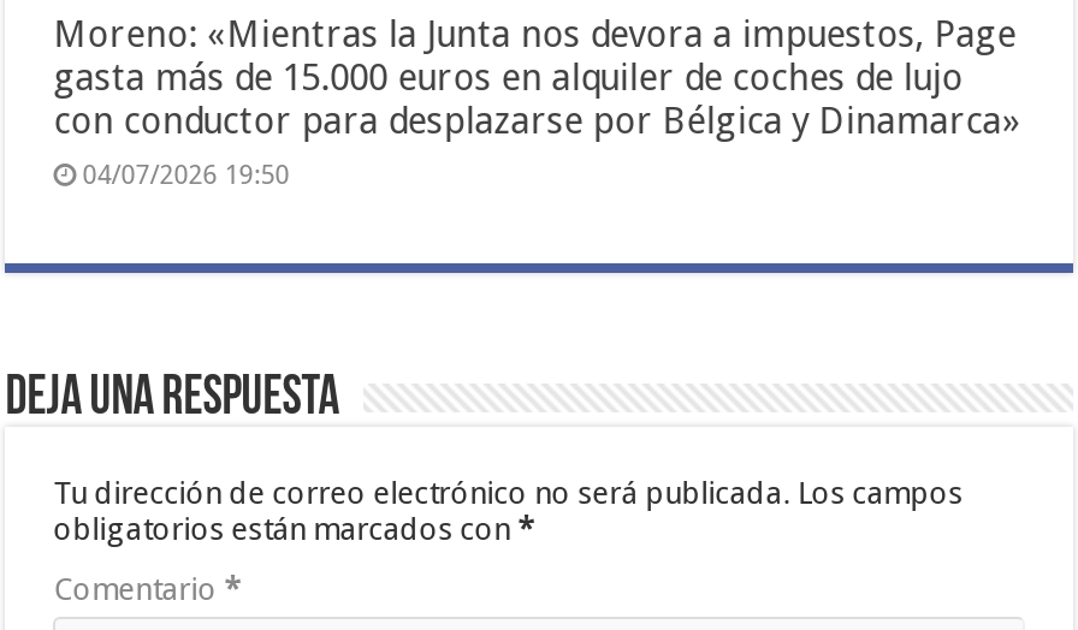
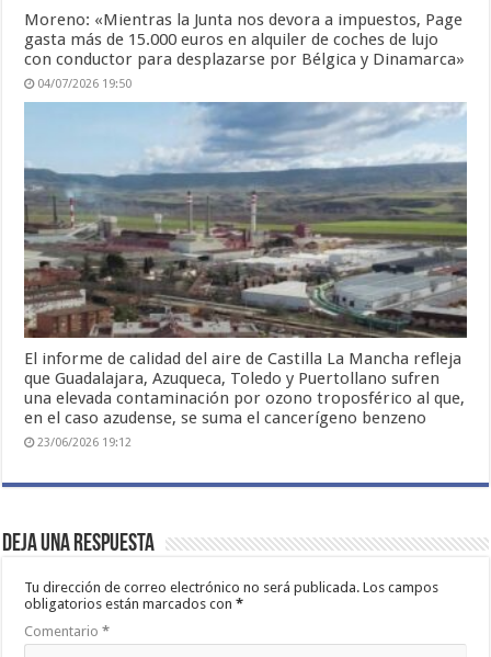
+ [image]
+ El informe de calidad del aire de Castilla La Mancha refleja
+ que Guadalajara, Azuqueca, Toledo y Puertollano sufren
+ una elevada contaminación por ozono troposférico al que,
+ en el caso azudense, se suma el cancerígeno benzeno
+ 23/06/2026 19:12
